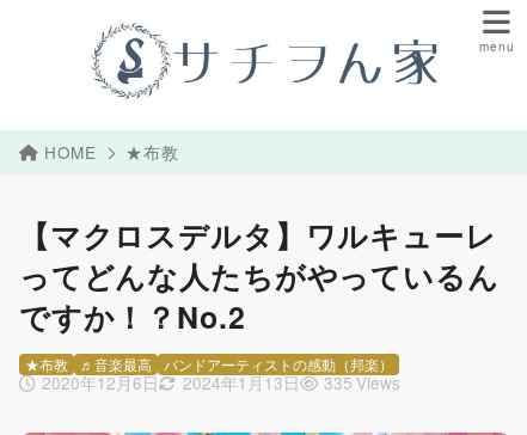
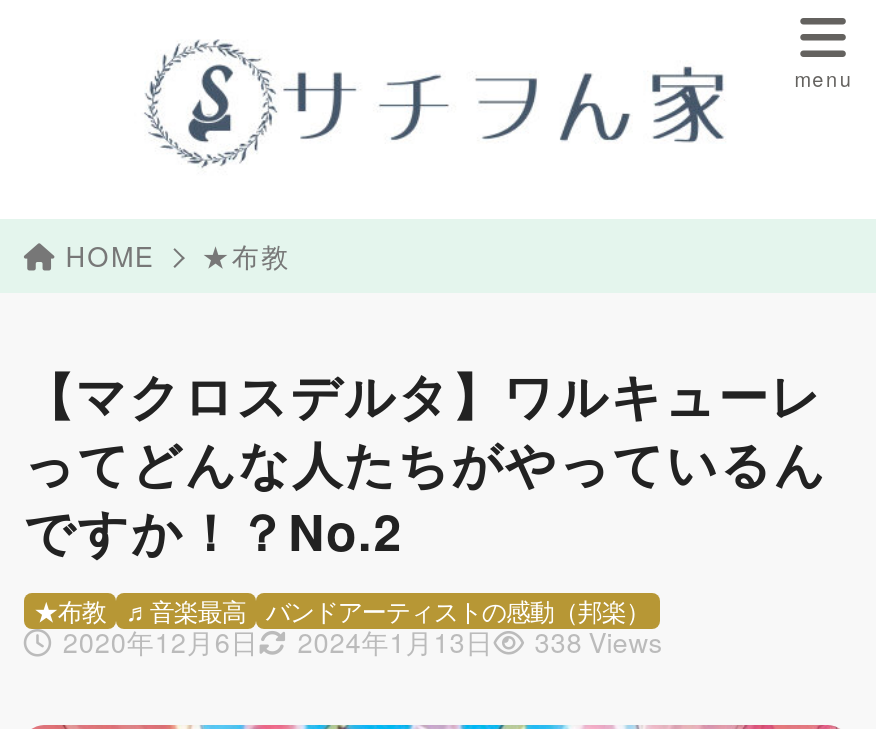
- 2020年12月6日 2024年1月13日 335 Views
+ 2020年12月6日 2024年1月13日 338 Views
